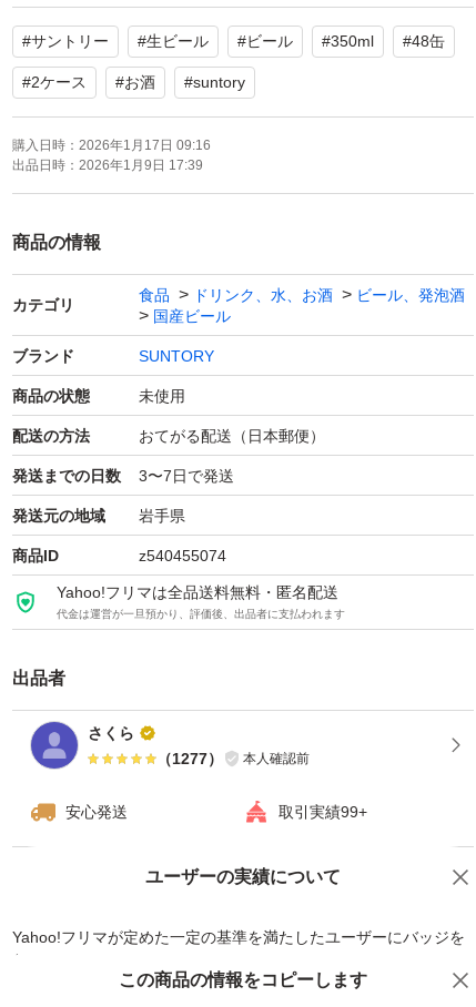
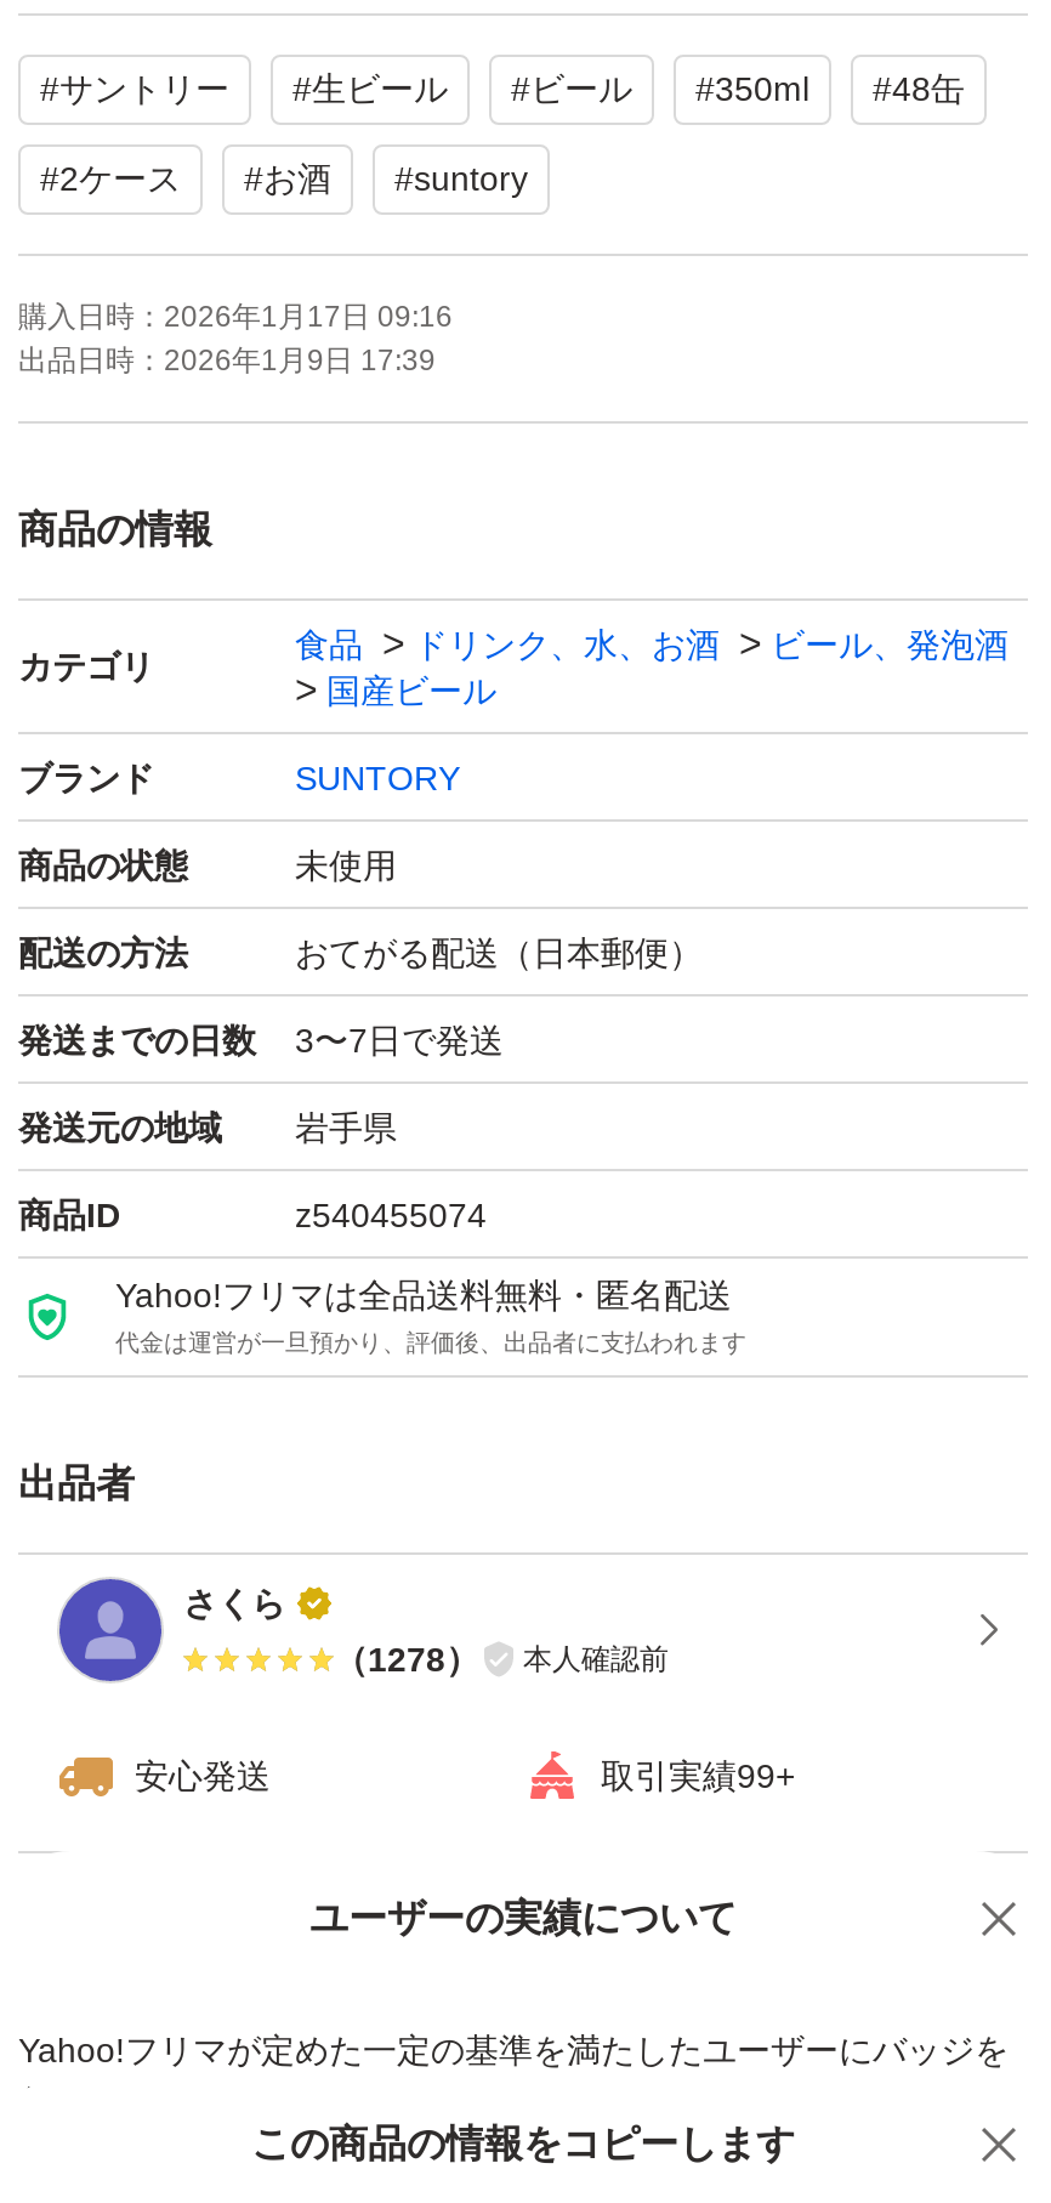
- （1277） 本人確認前
+ （1278） 本人確認前
